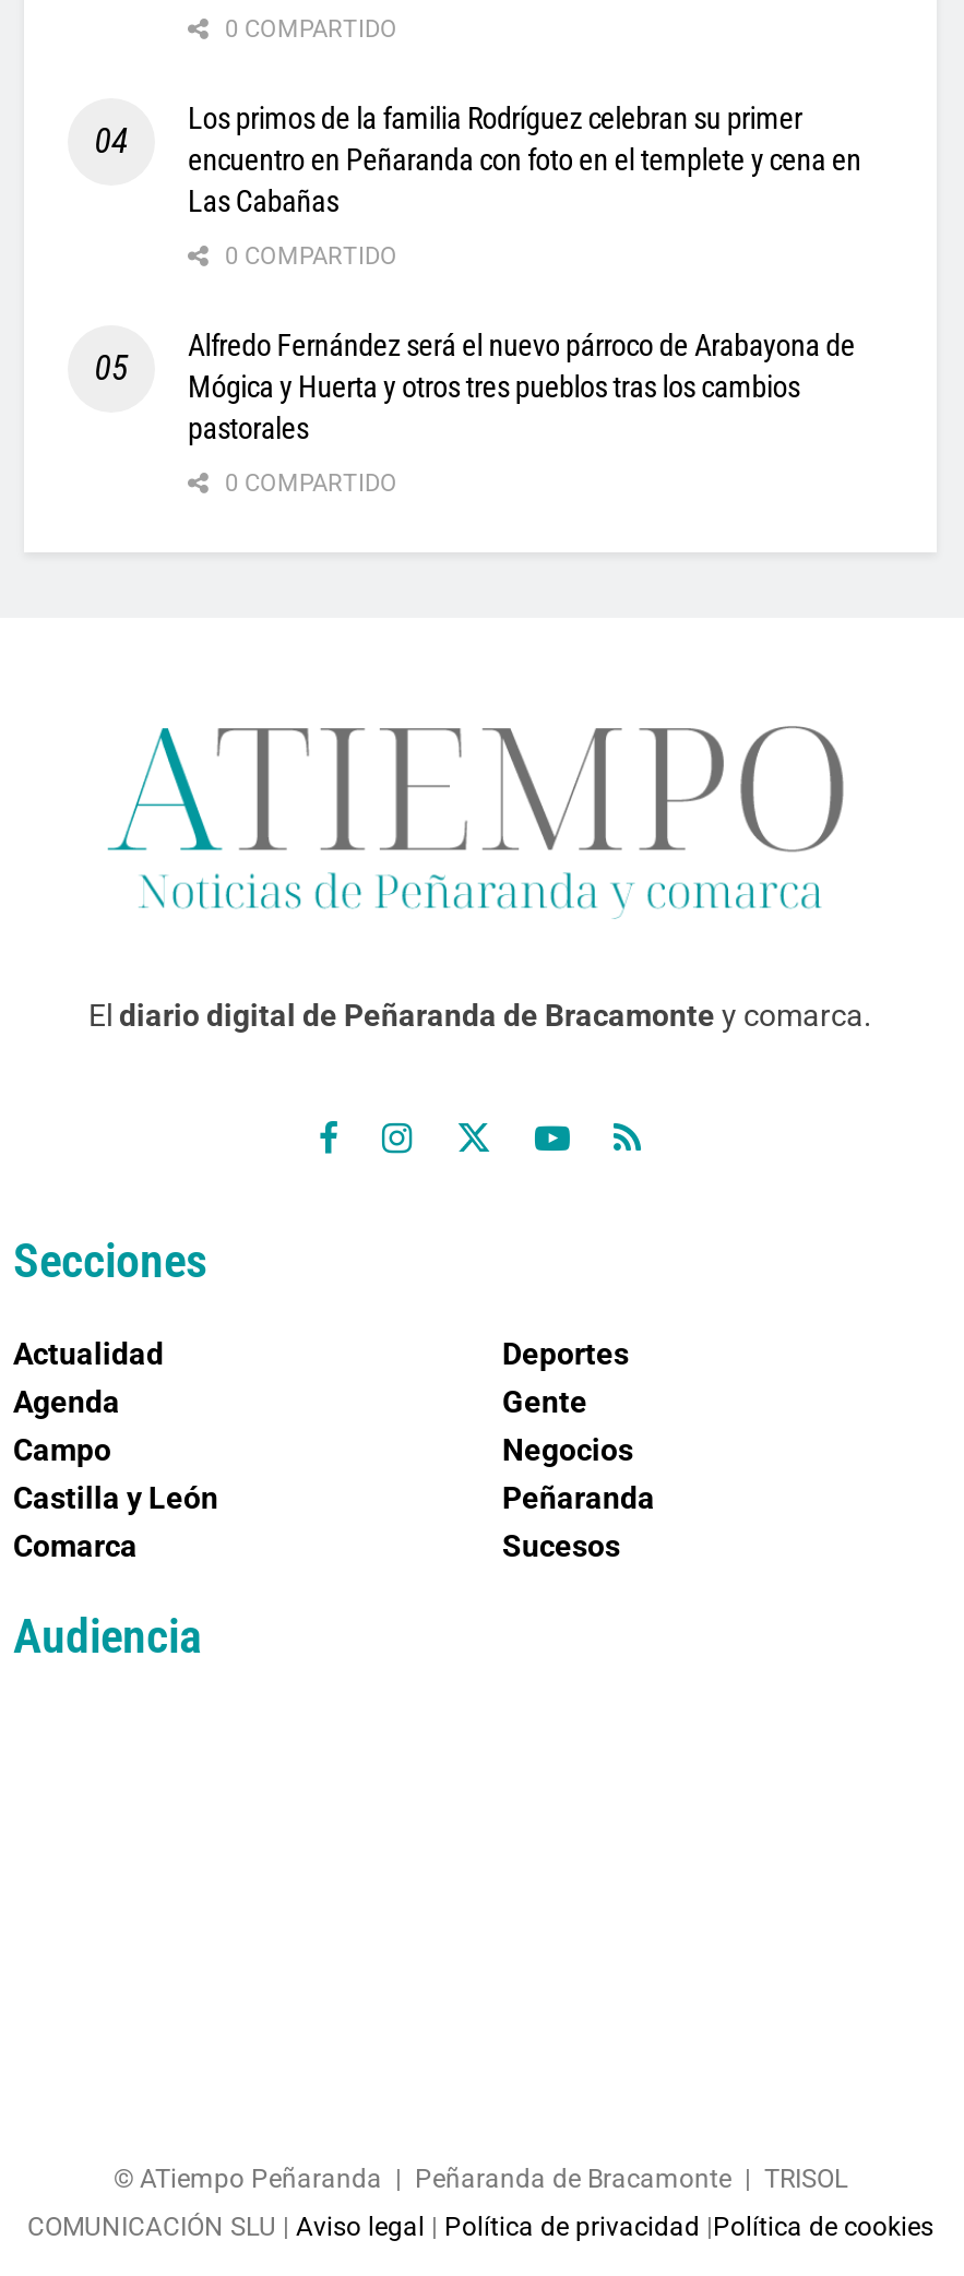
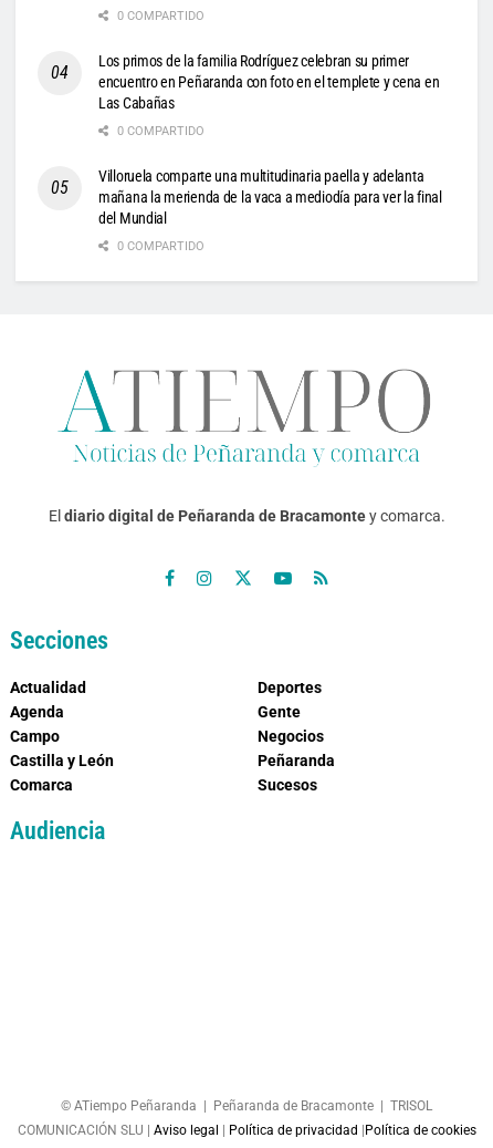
- Alfredo Fernández será el nuevo párroco de Arabayona de
- Mógica y Huerta y otros tres pueblos tras los cambios
- pastorales
+ Villoruela comparte una multitudinaria paella y adelanta
+ mañana la merienda de la vaca a mediodía para ver la final
+ del Mundial
